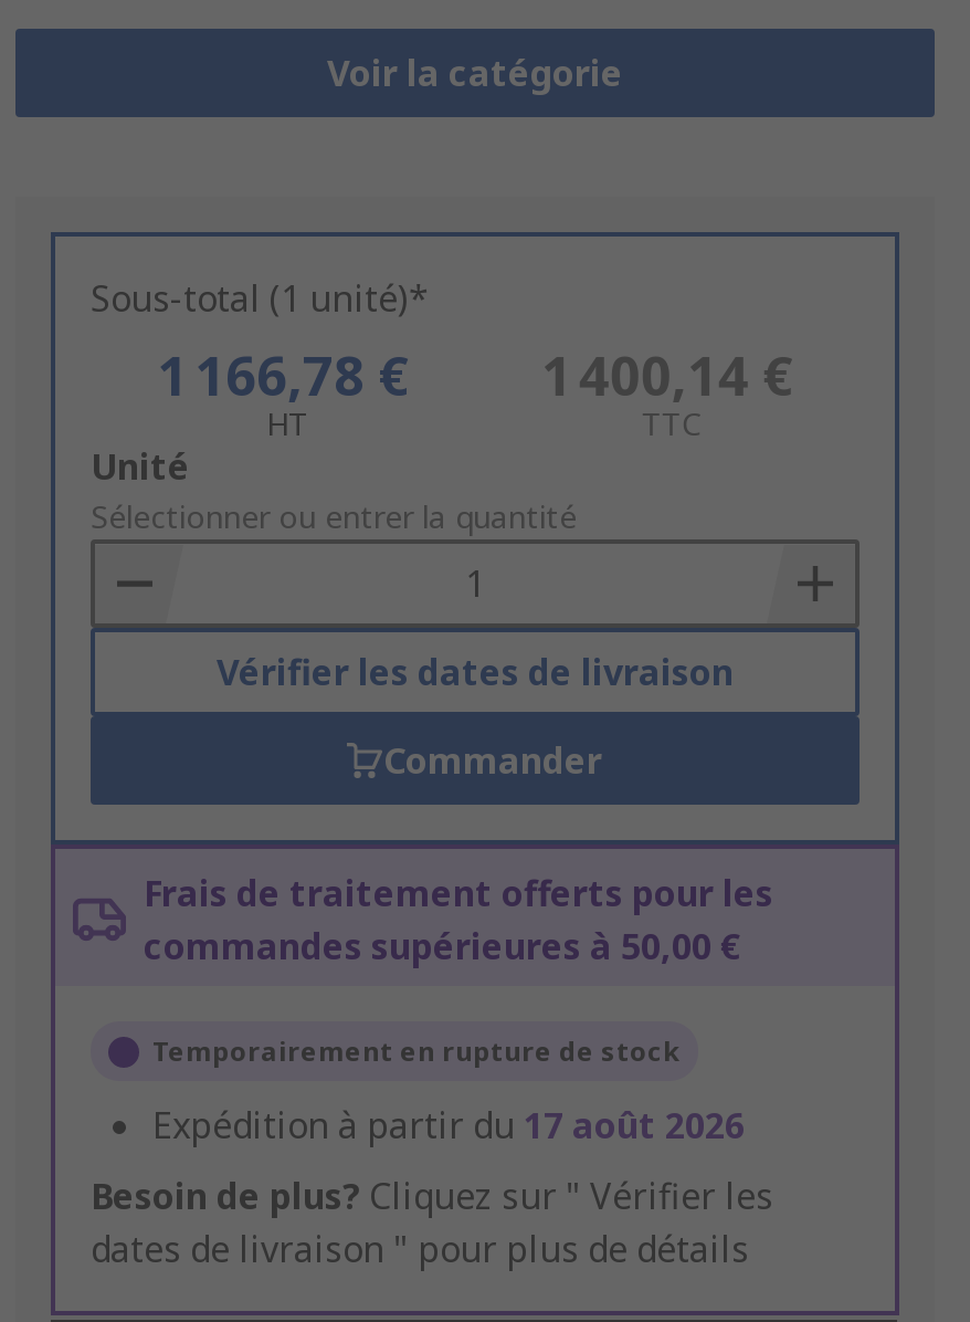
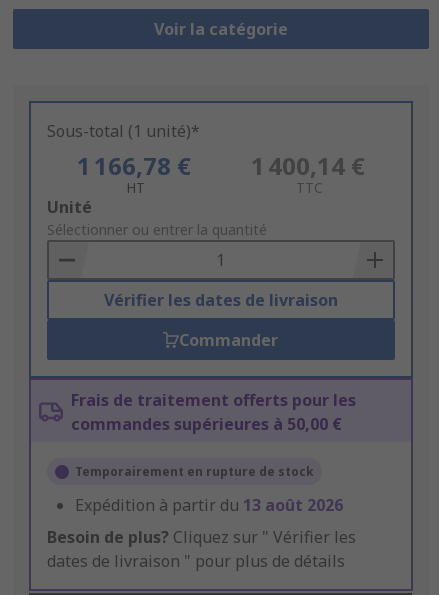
- Expédition à partir du 17 août 2026
+ Expédition à partir du 13 août 2026
